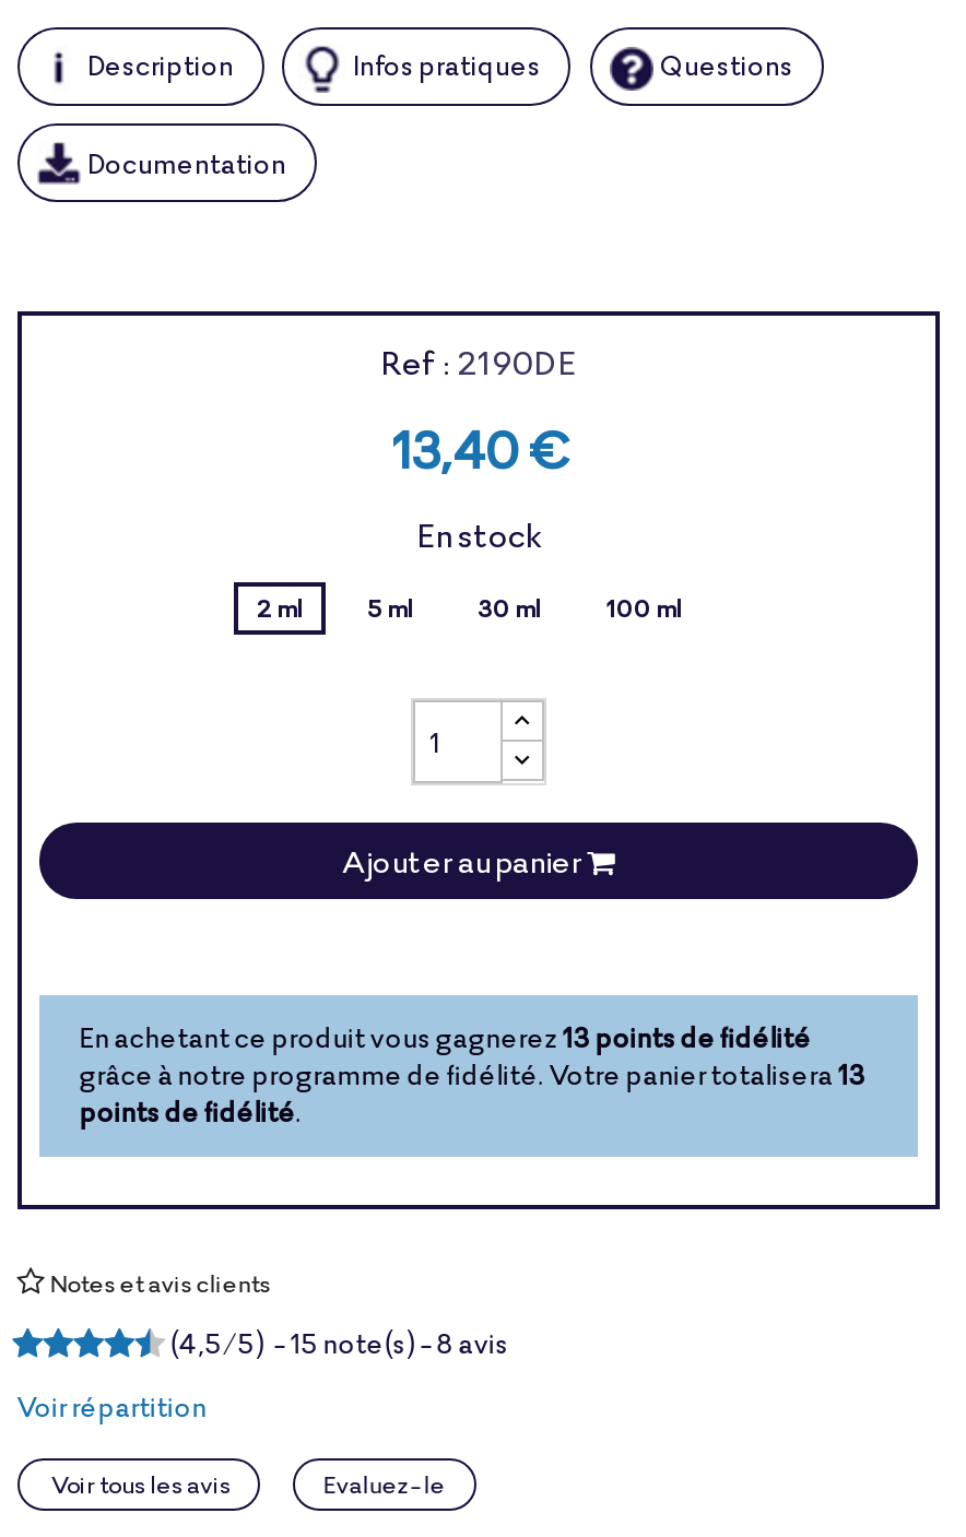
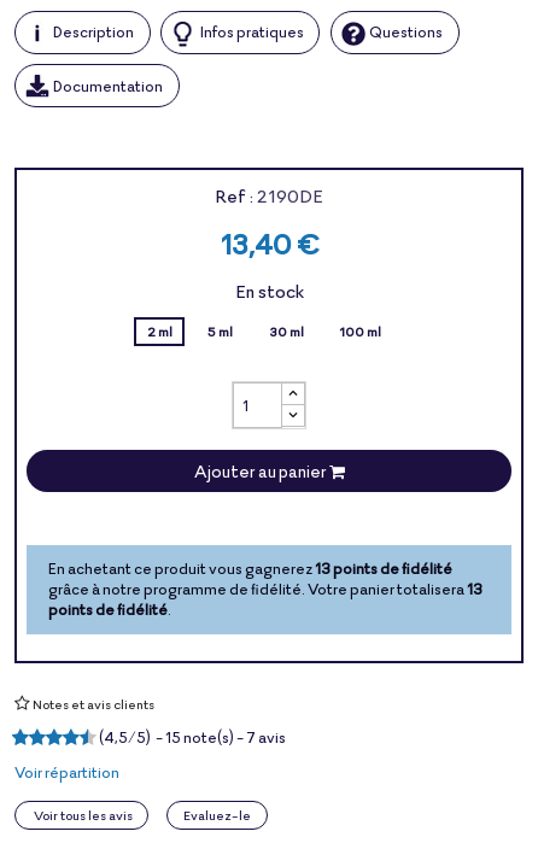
- (4,5/5) -15 note(s) -8 avis
+ (4,5/5) -15 note(s) -7 avis
